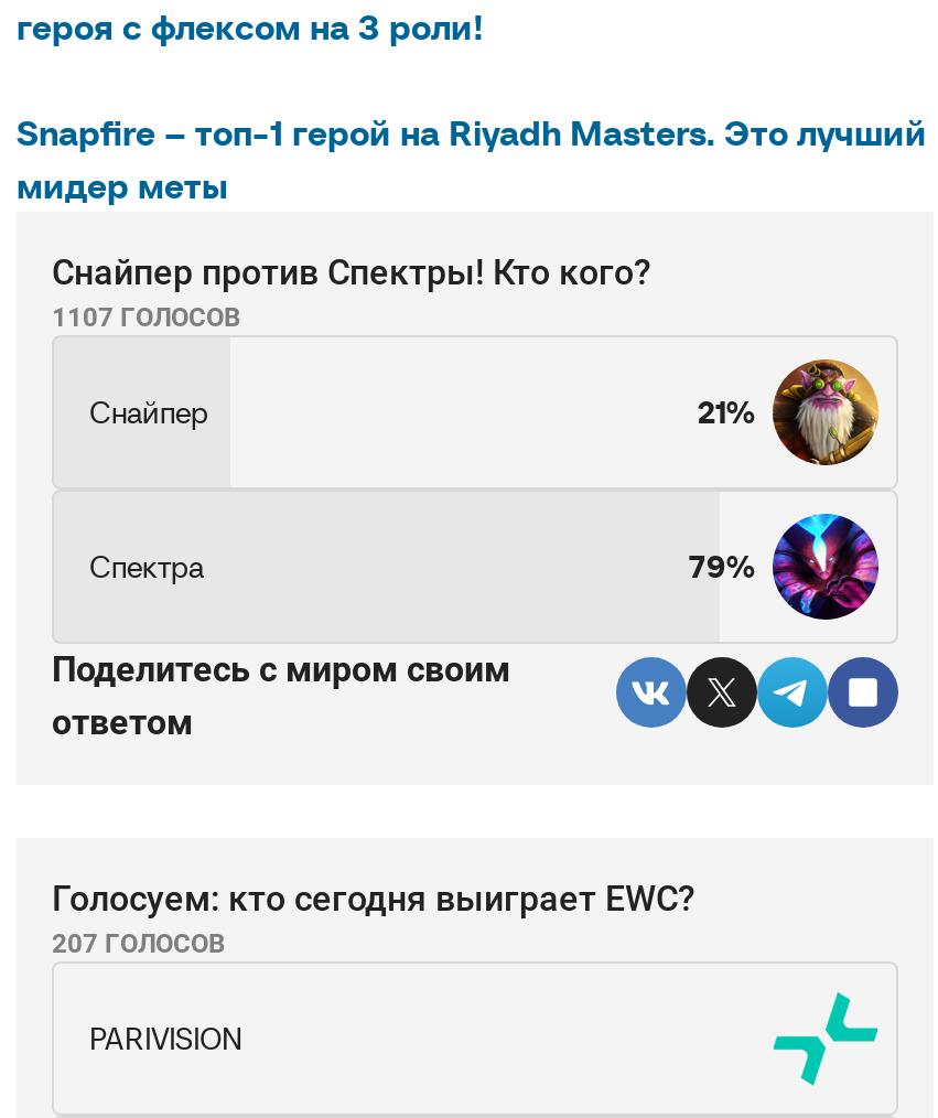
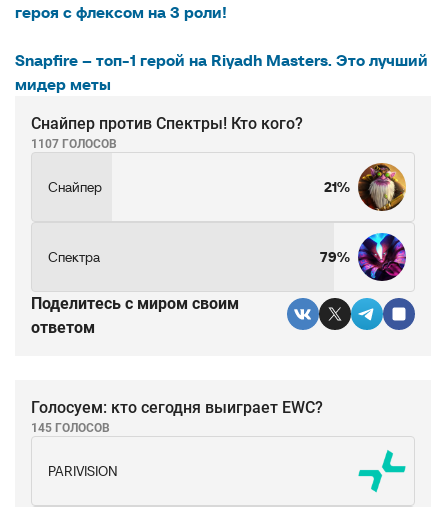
- 207 ГОЛОСОВ
+ 145 ГОЛОСОВ
